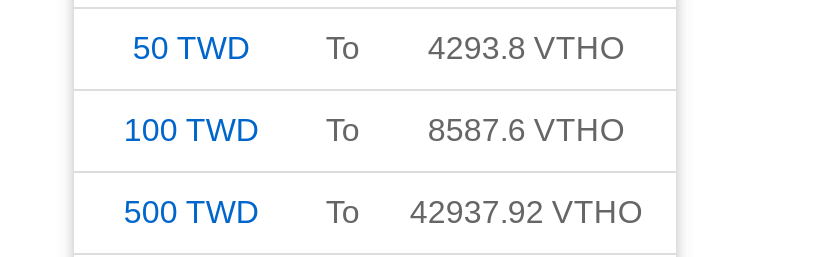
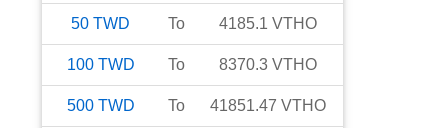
- To 4293.8 VTHO
+ To 4185.1 VTHO

- 100 TWD To 8587.6 VTHO
+ 100 TWD To 8370.3 VTHO

- 500 TWD To 42937.92 VTHO
+ 500 TWD To 41851.47 VTHO
